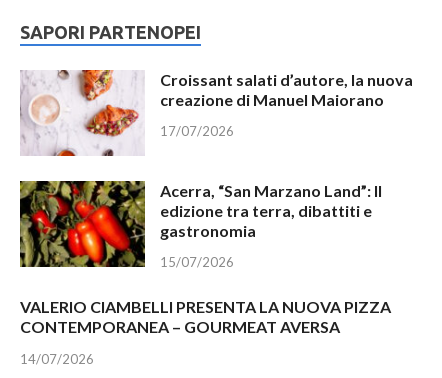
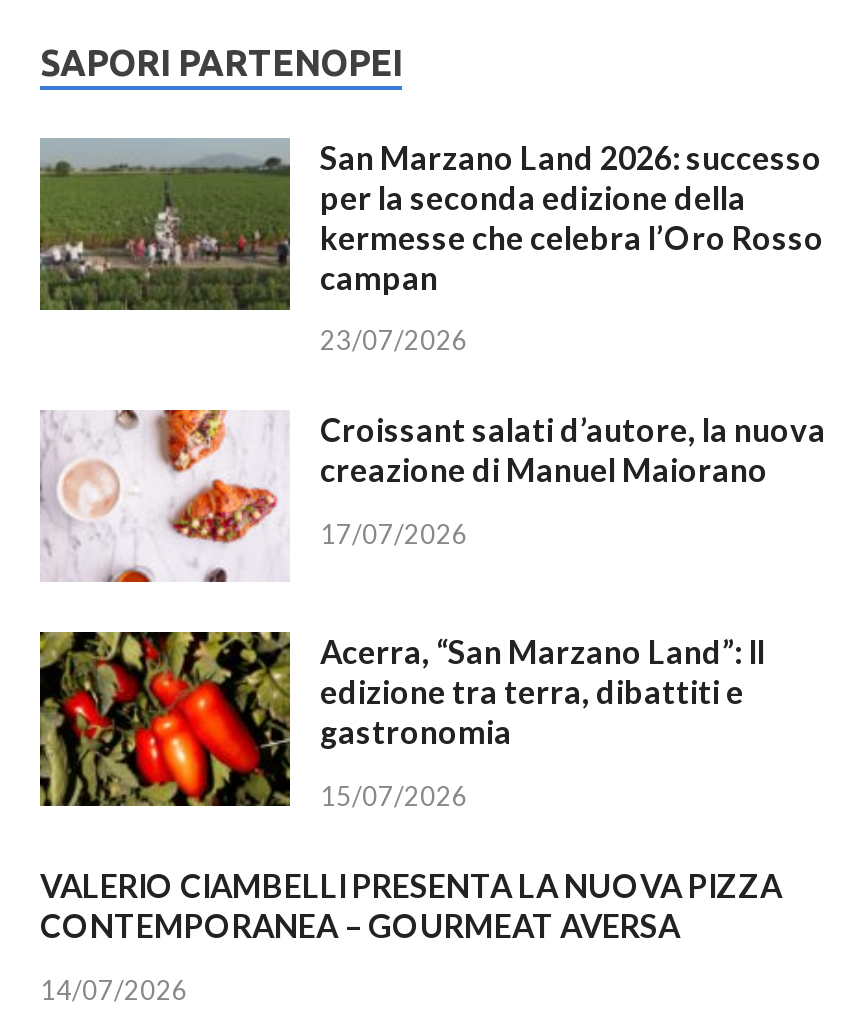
+ [image]
+ San Marzano Land 2026: successo
+ per la seconda edizione della
+ kermesse che celebra l’Oro Rosso
+ campan
+ 23/07/2026
